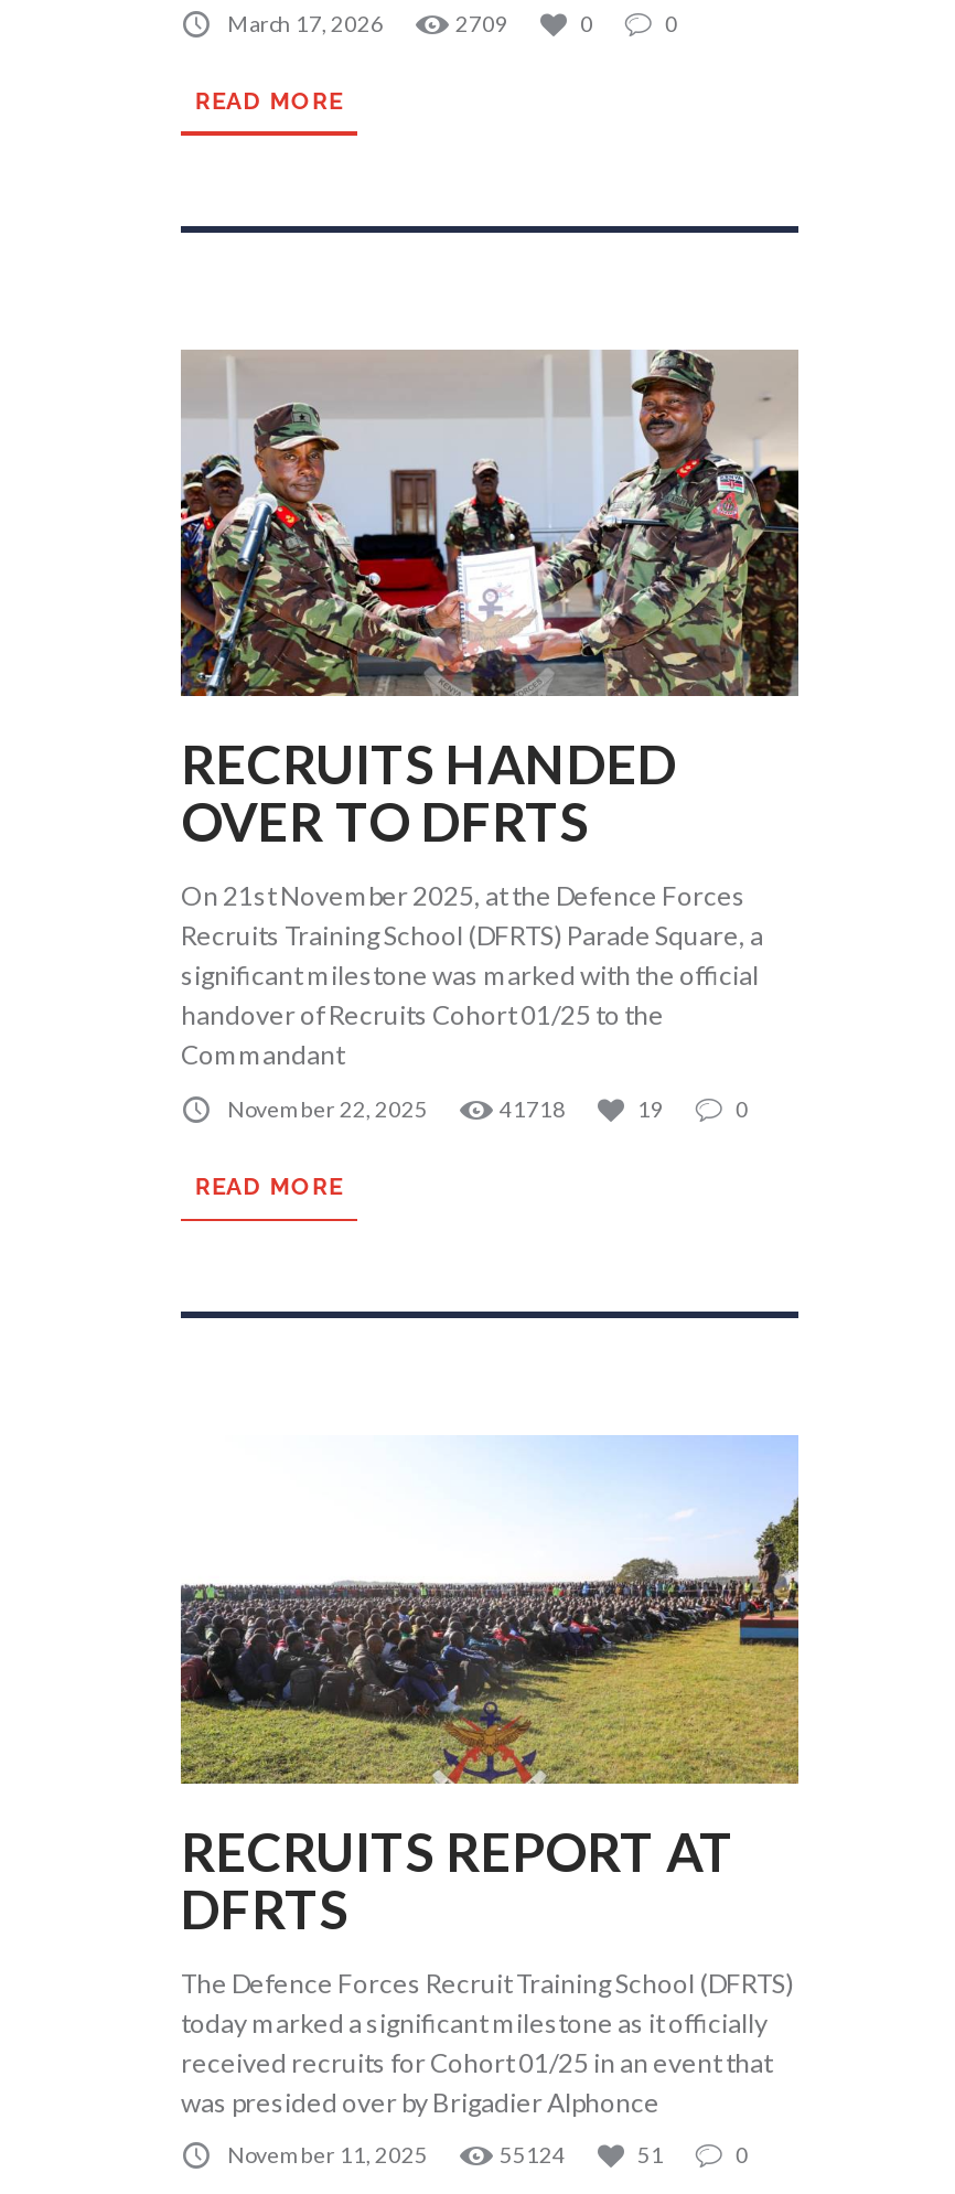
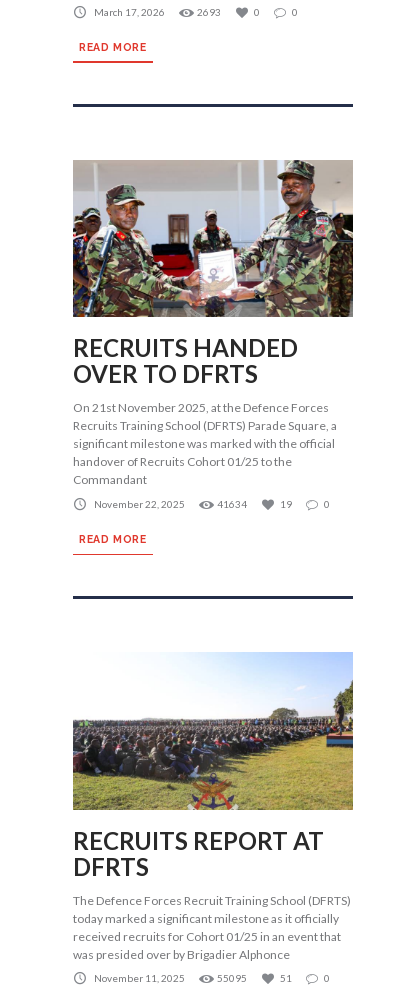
- 2709
+ 2693

- 41718
+ 41634

- 55124
+ 55095
